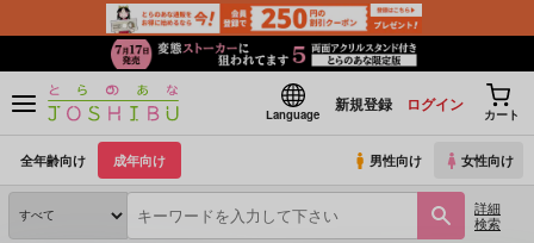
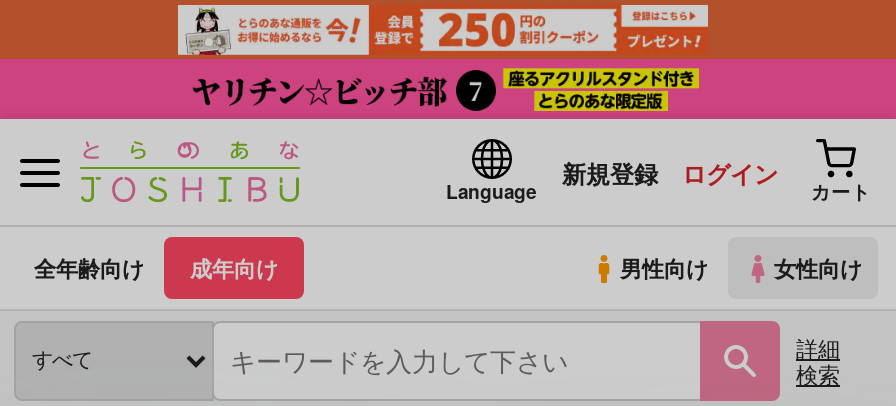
- [image]
+ [image]
